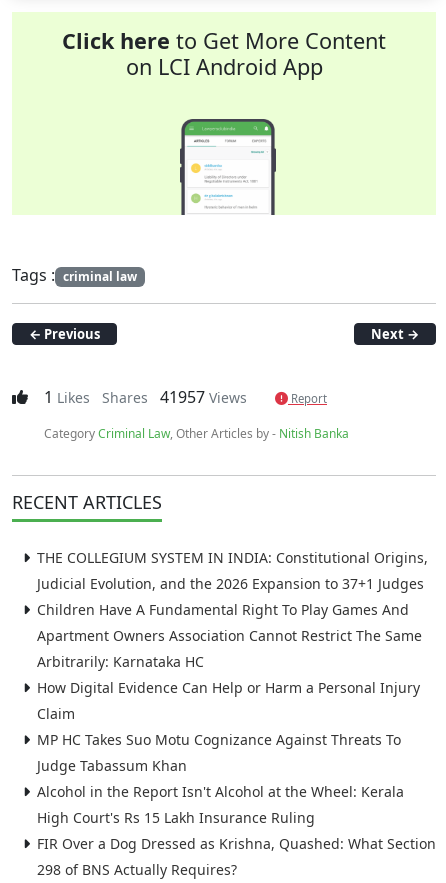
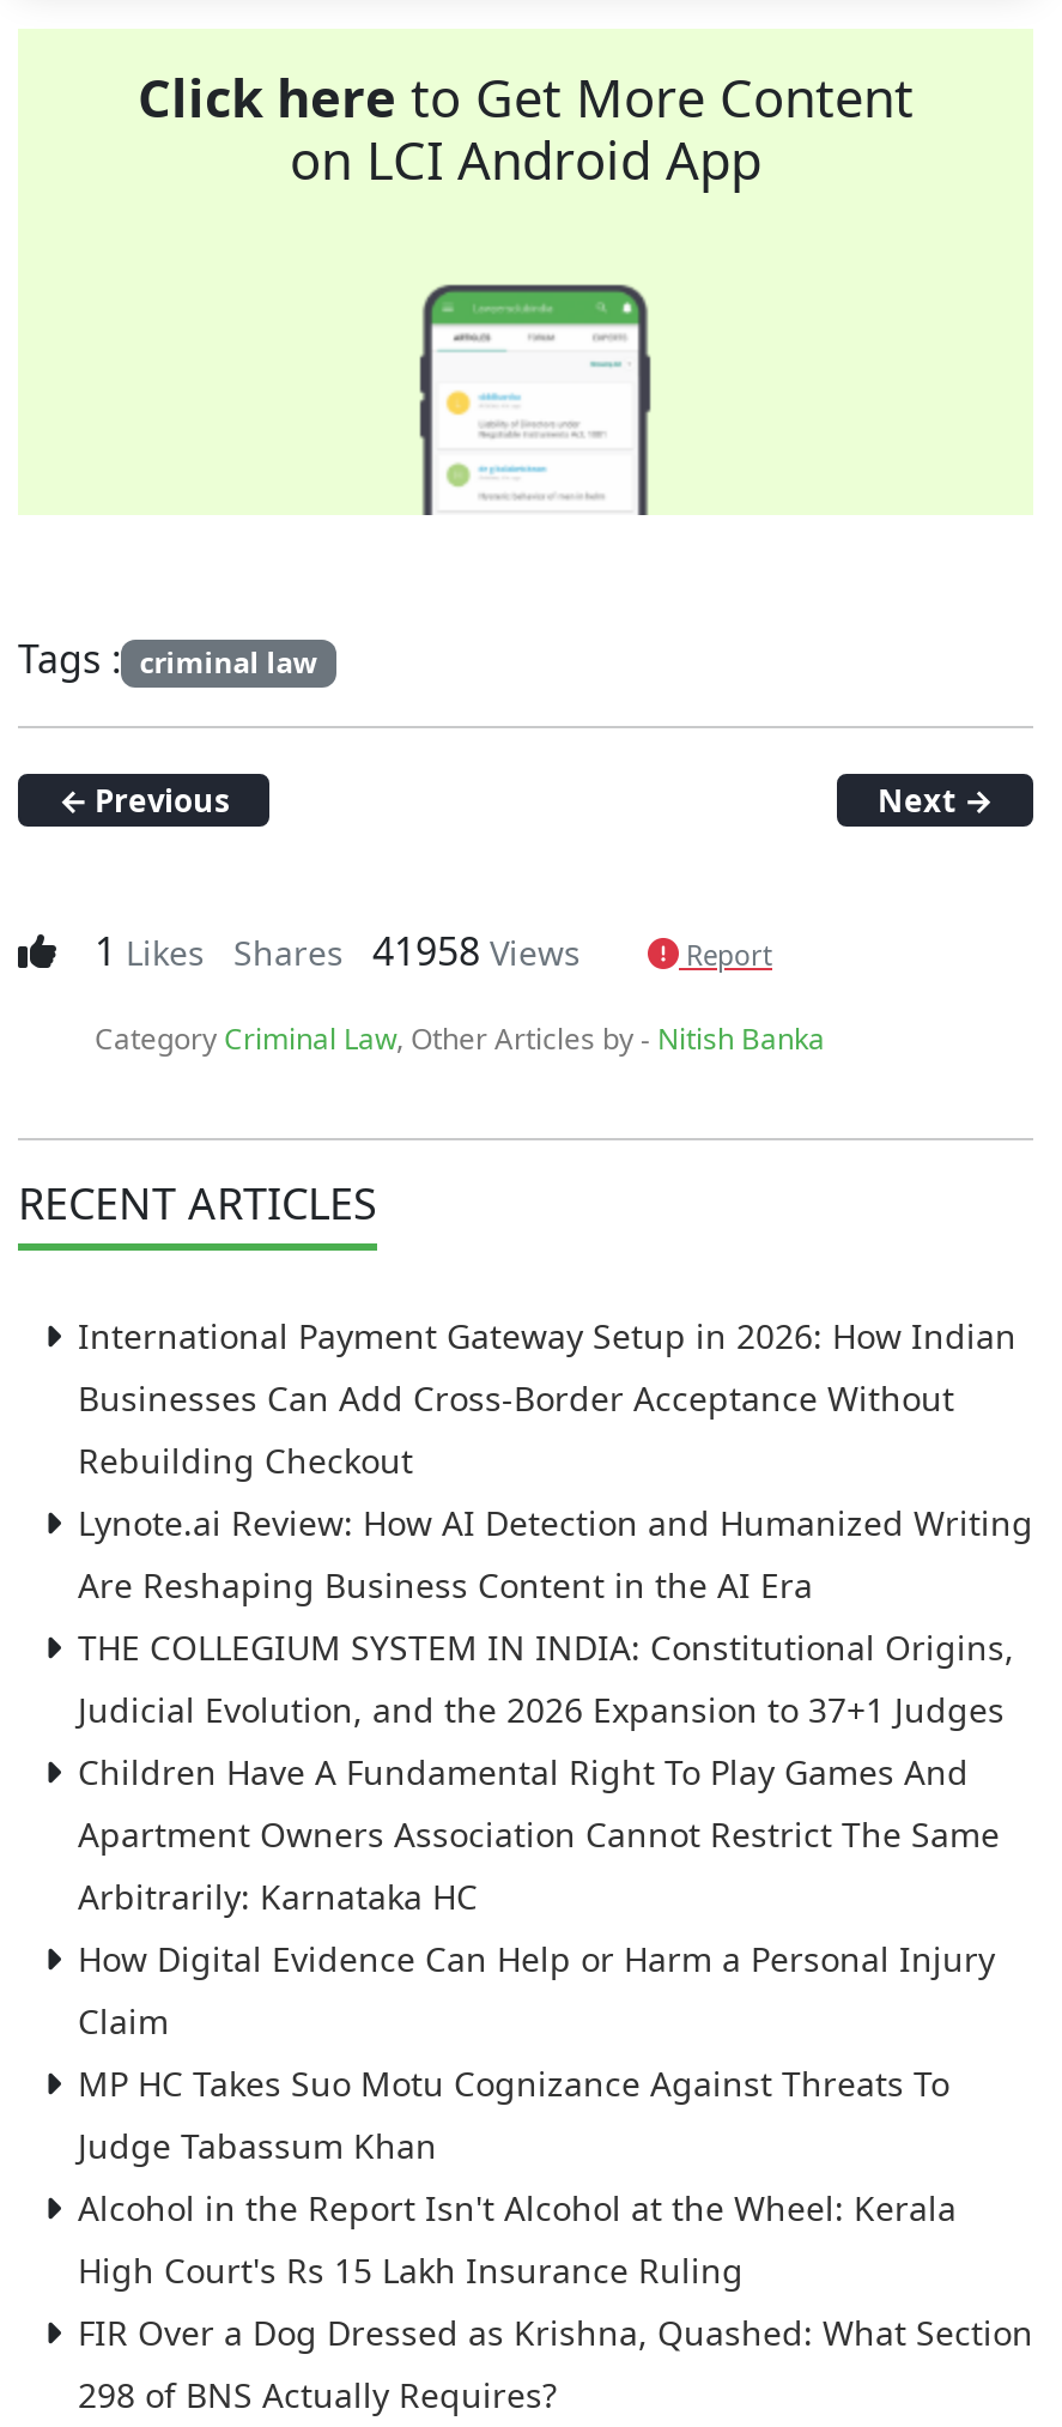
- 1 Likes Shares 41957 Views
+ 1 Likes Shares 41958 Views

+ International Payment Gateway Setup in 2026: How Indian
+ Businesses Can Add Cross-Border Acceptance Without
+ Rebuilding Checkout
+ Lynote.ai Review: How AI Detection and Humanized Writing
+ Are Reshaping Business Content in the AI Era
